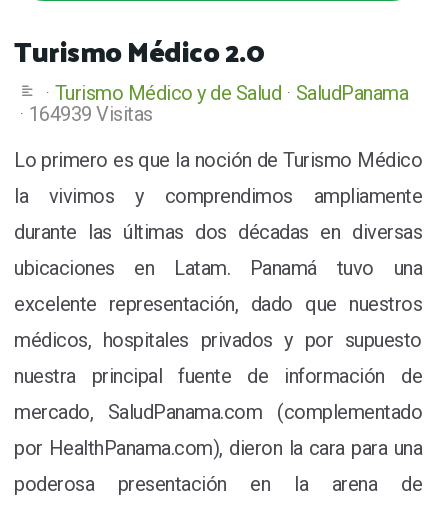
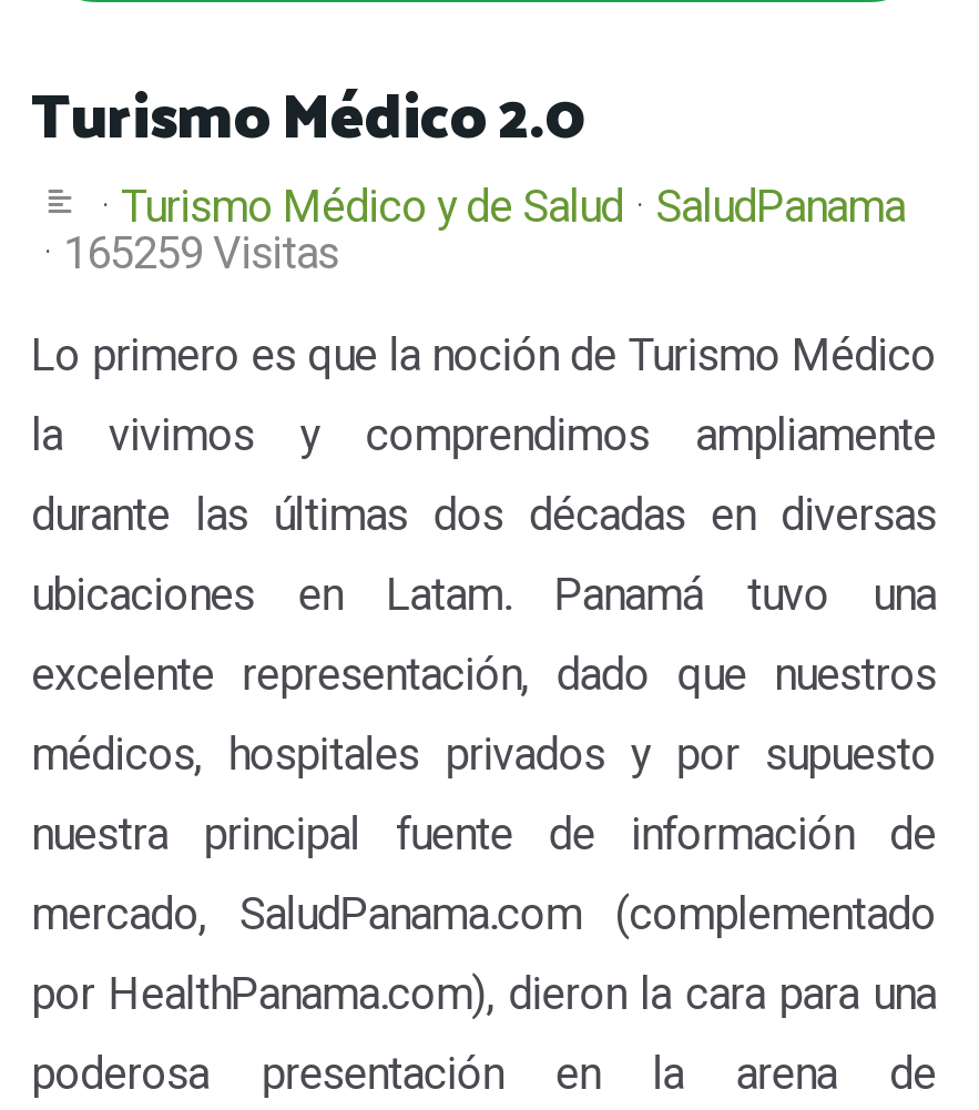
- 164939 Visitas
+ 165259 Visitas
